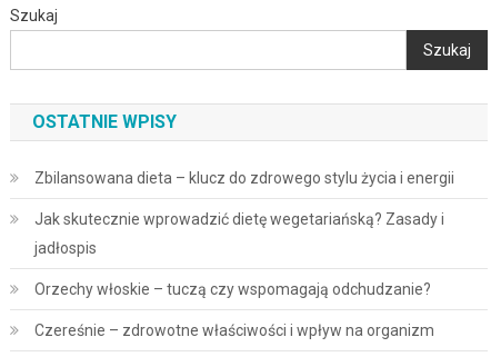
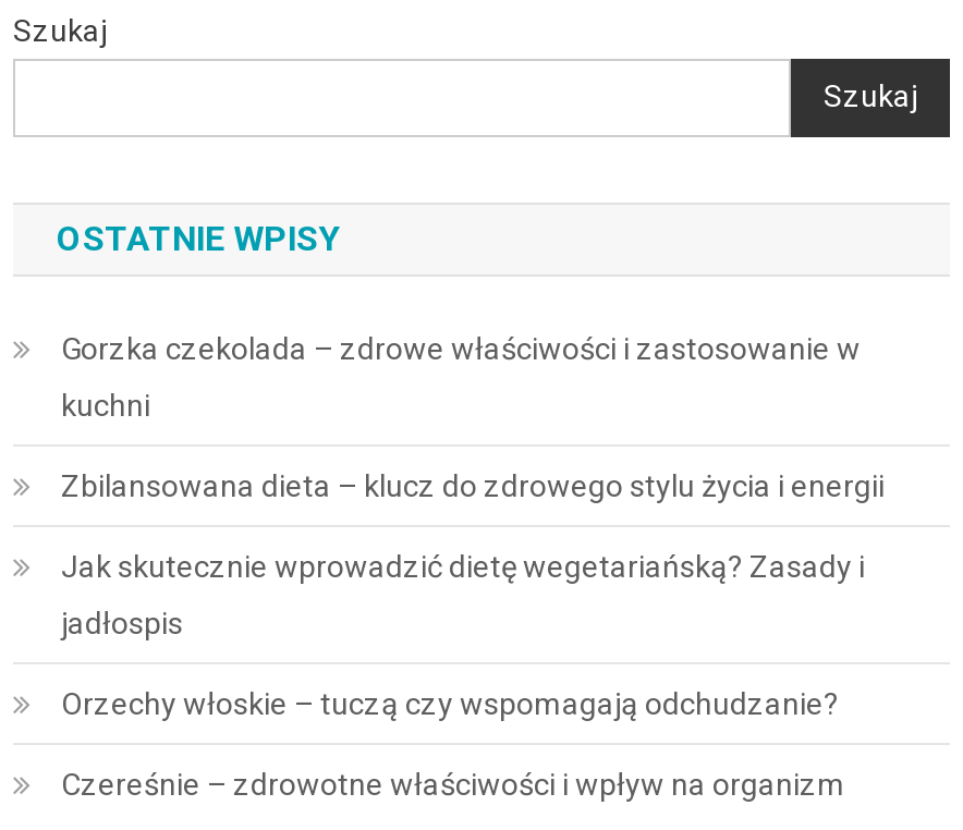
+ Gorzka czekolada – zdrowe właściwości i zastosowanie w
+ kuchni
